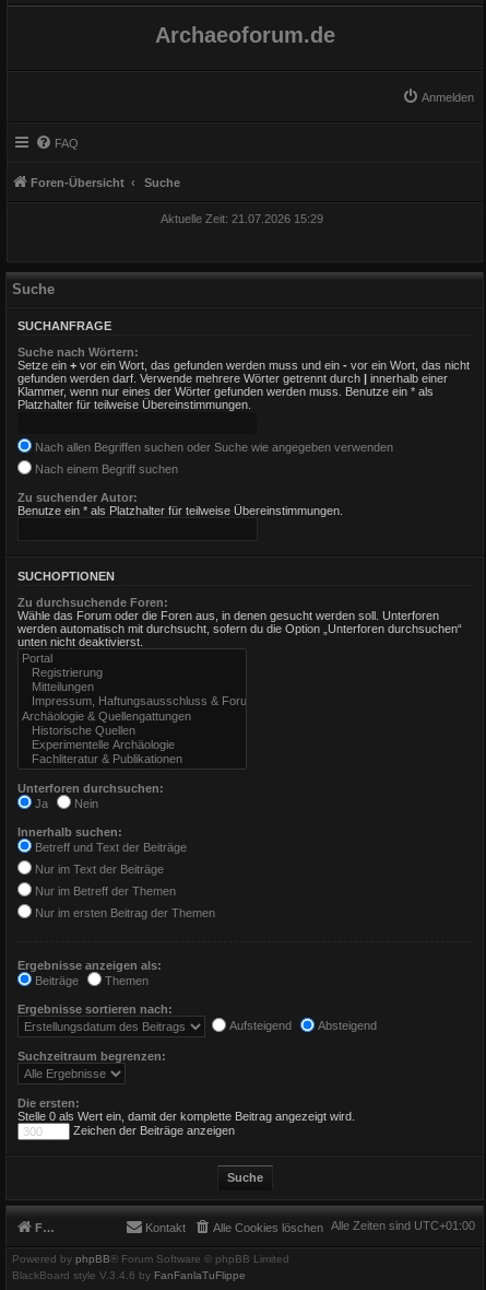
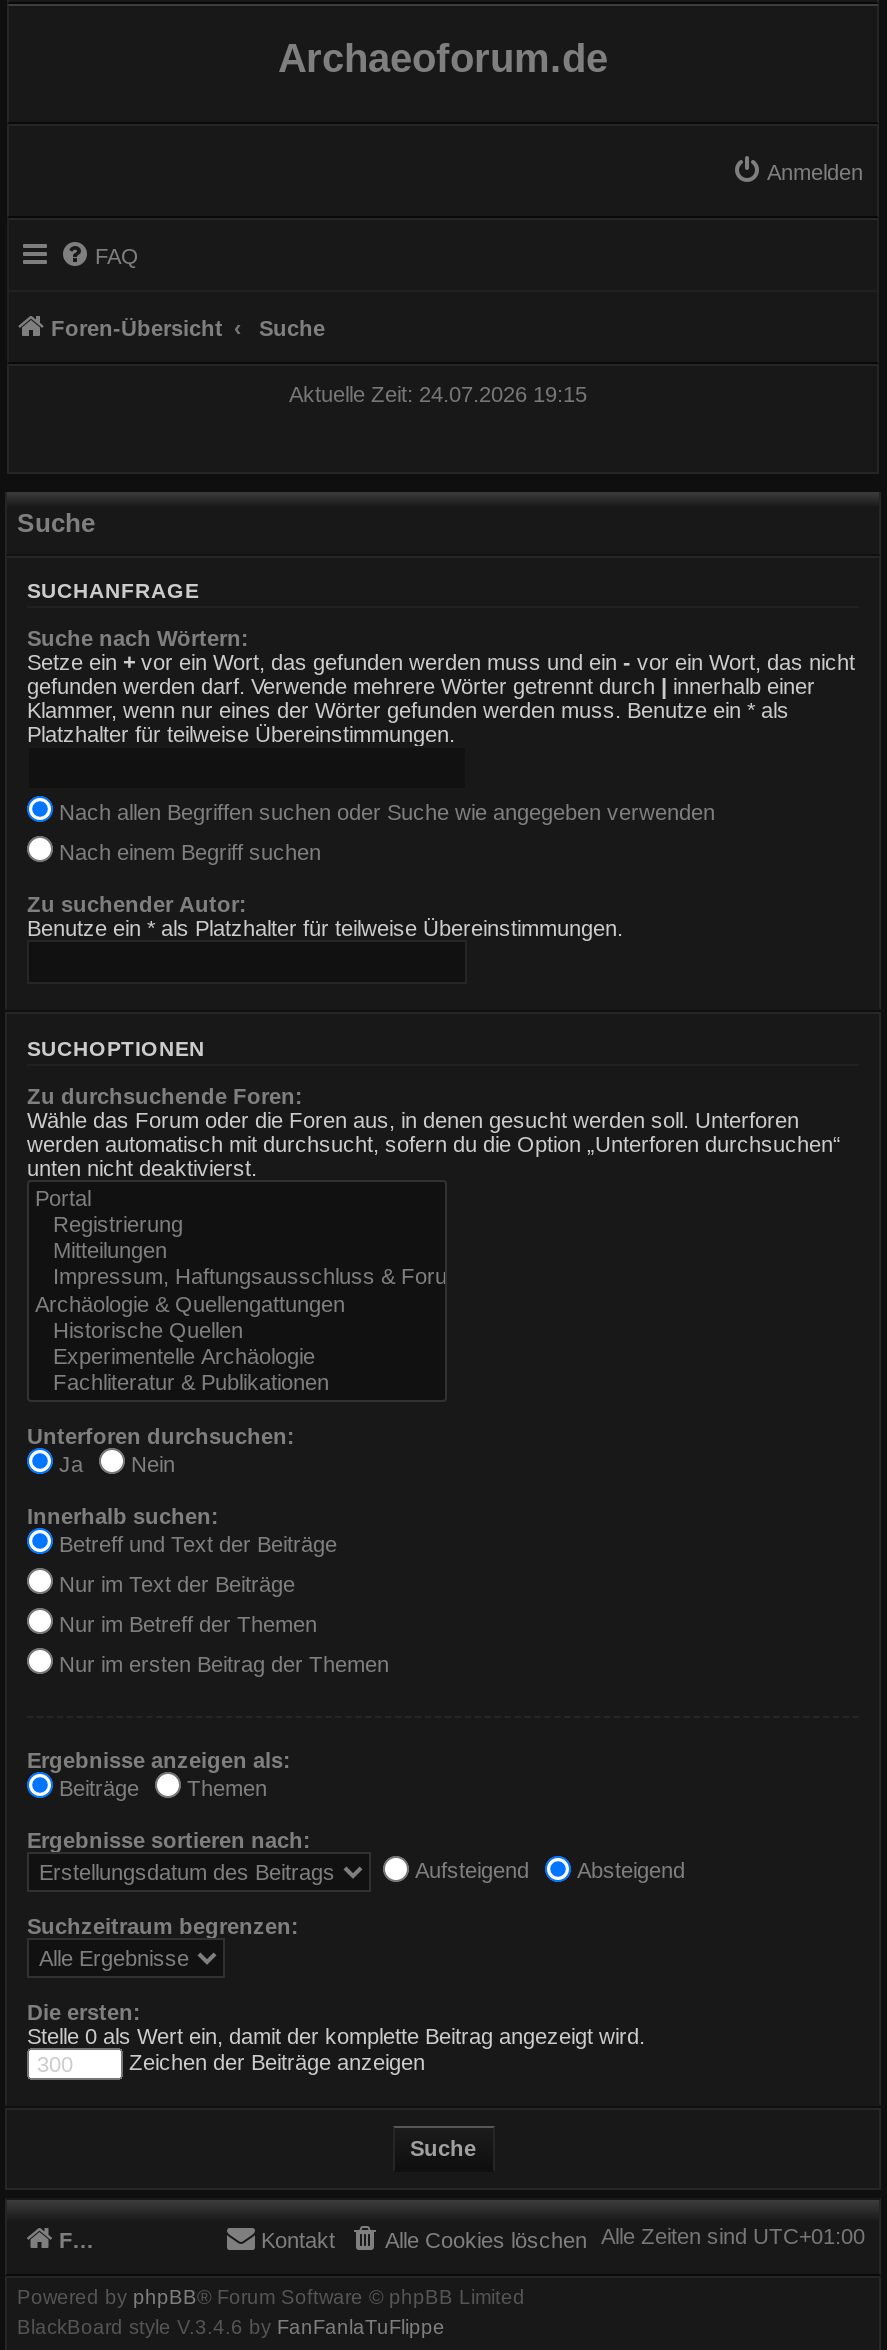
- Aktuelle Zeit: 21.07.2026 15:29
+ Aktuelle Zeit: 24.07.2026 19:15
